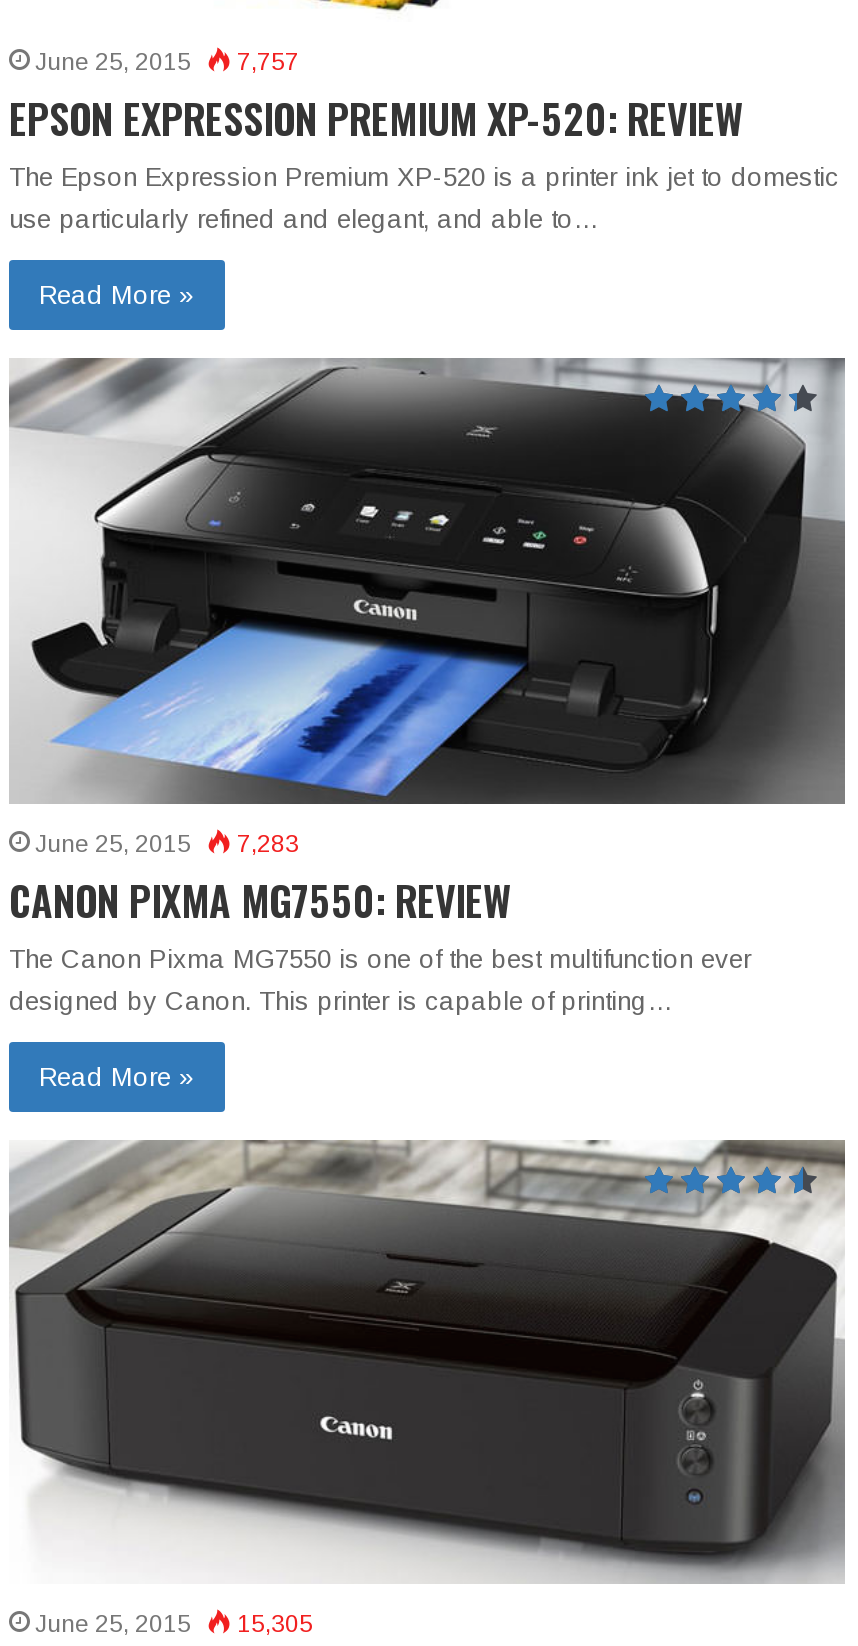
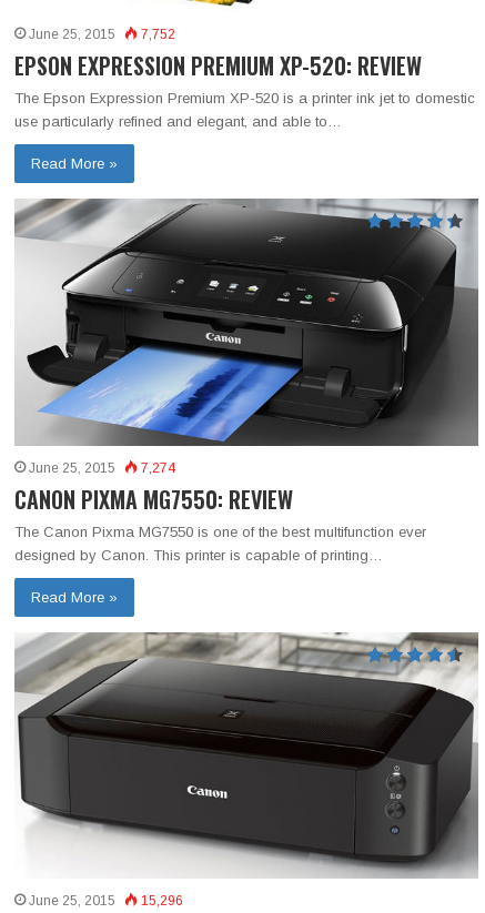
- June 25, 2015 7,757
+ June 25, 2015 7,752

- June 25, 2015 7,283
+ June 25, 2015 7,274

- June 25, 2015 15,305
+ June 25, 2015 15,296
